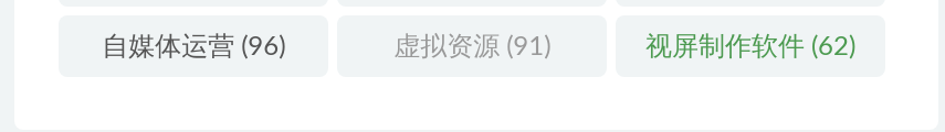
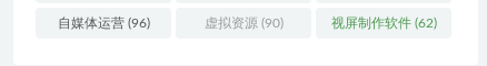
- 虚拟资源(91)
+ 虚拟资源(90)
